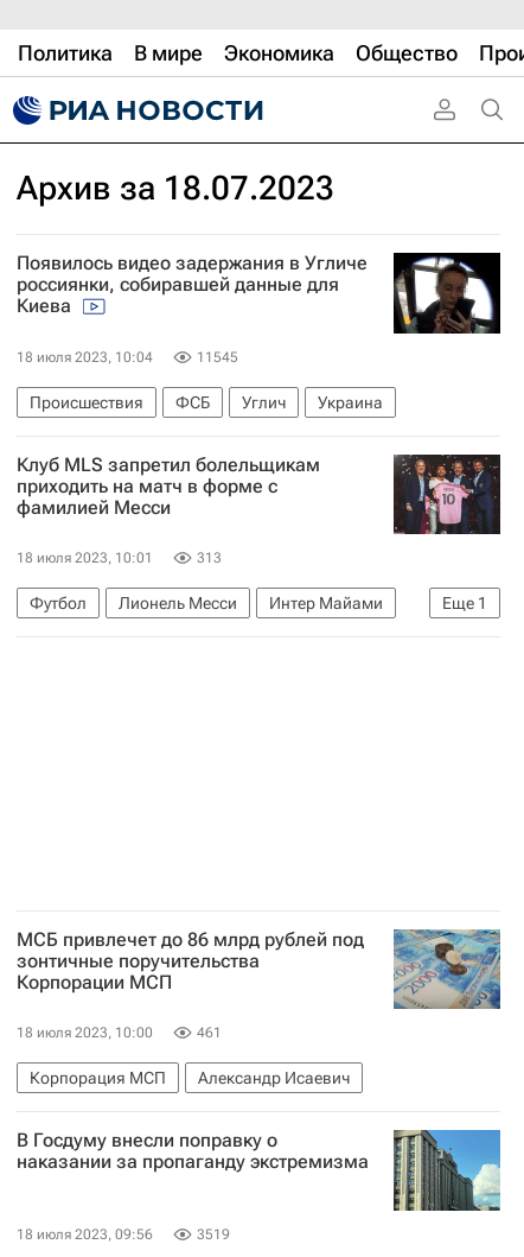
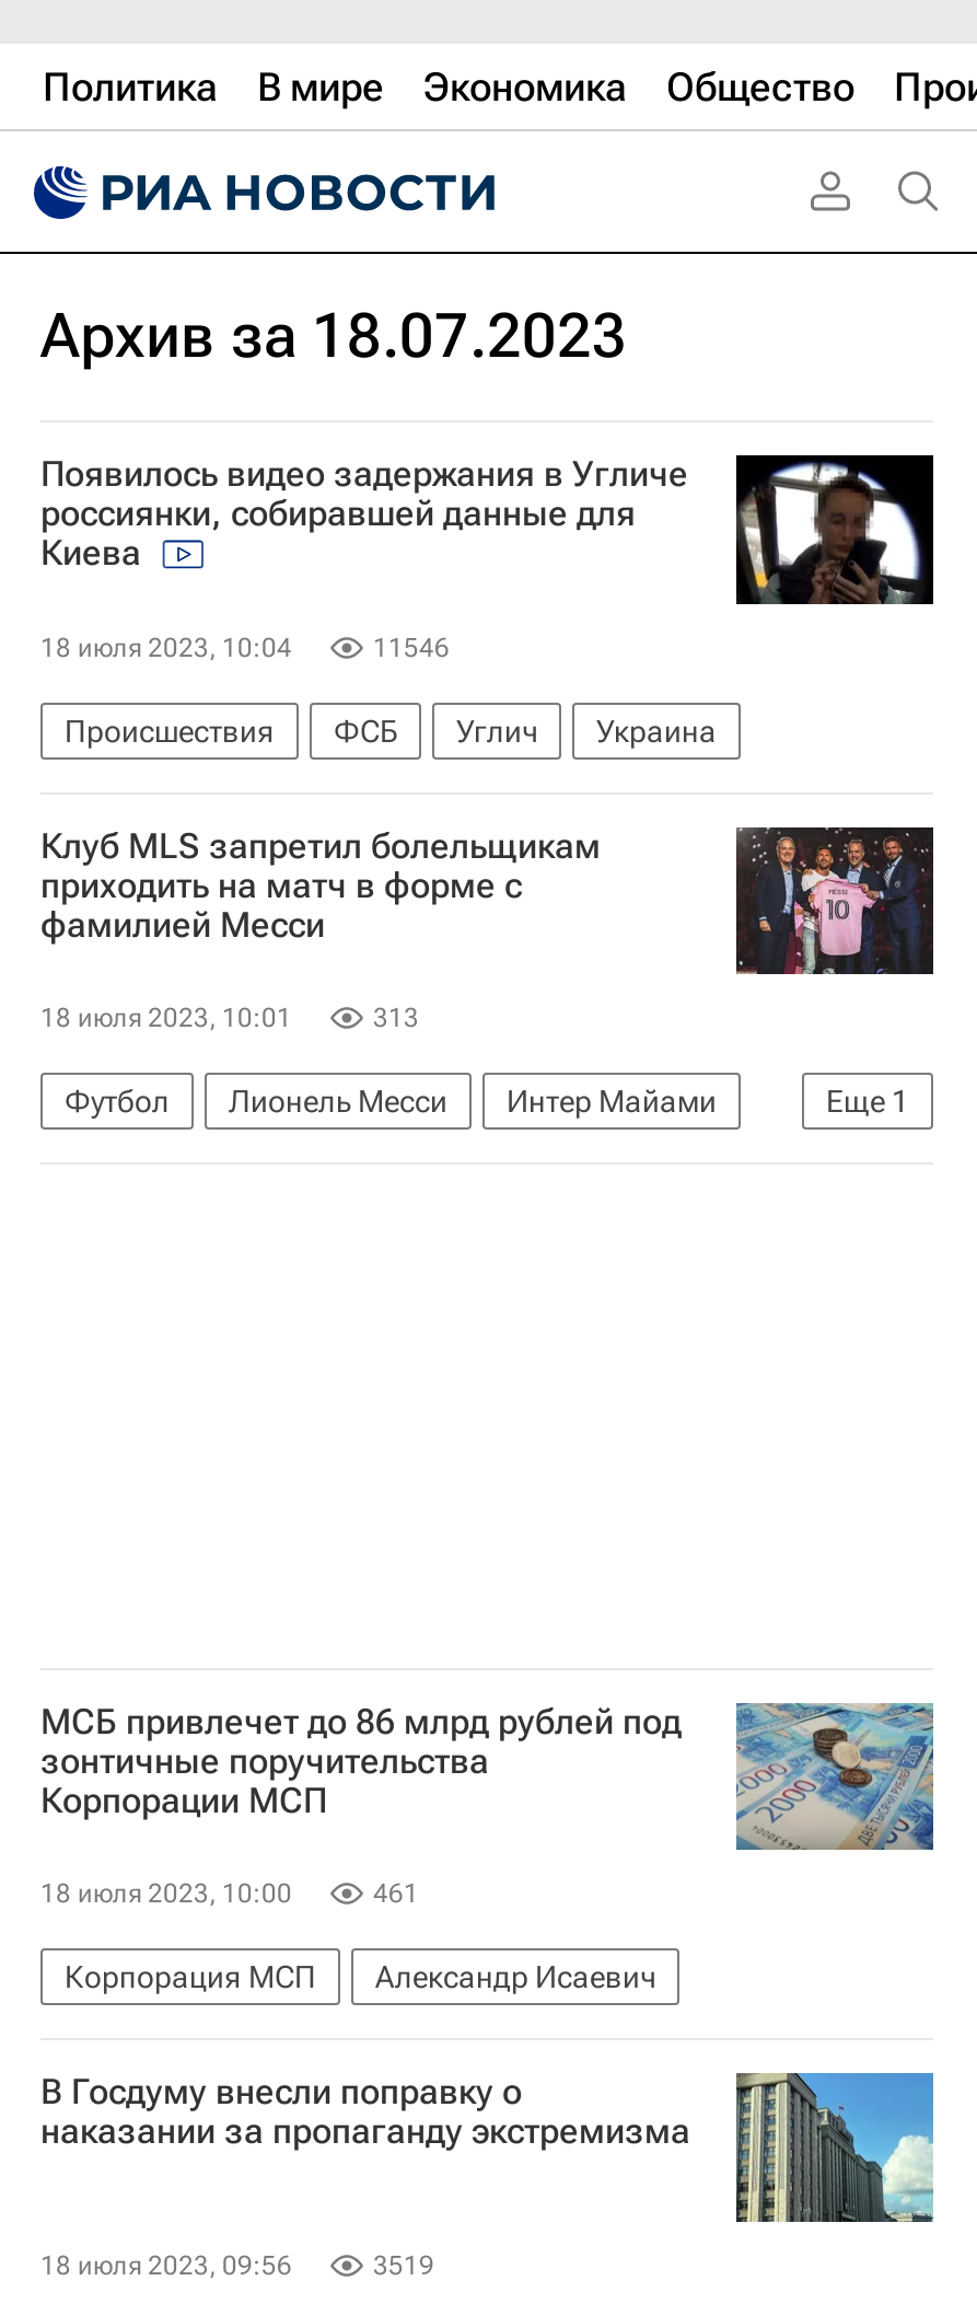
- 11545
+ 11546
